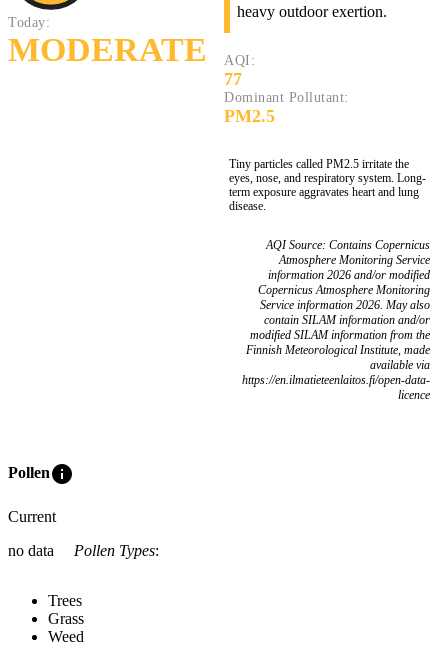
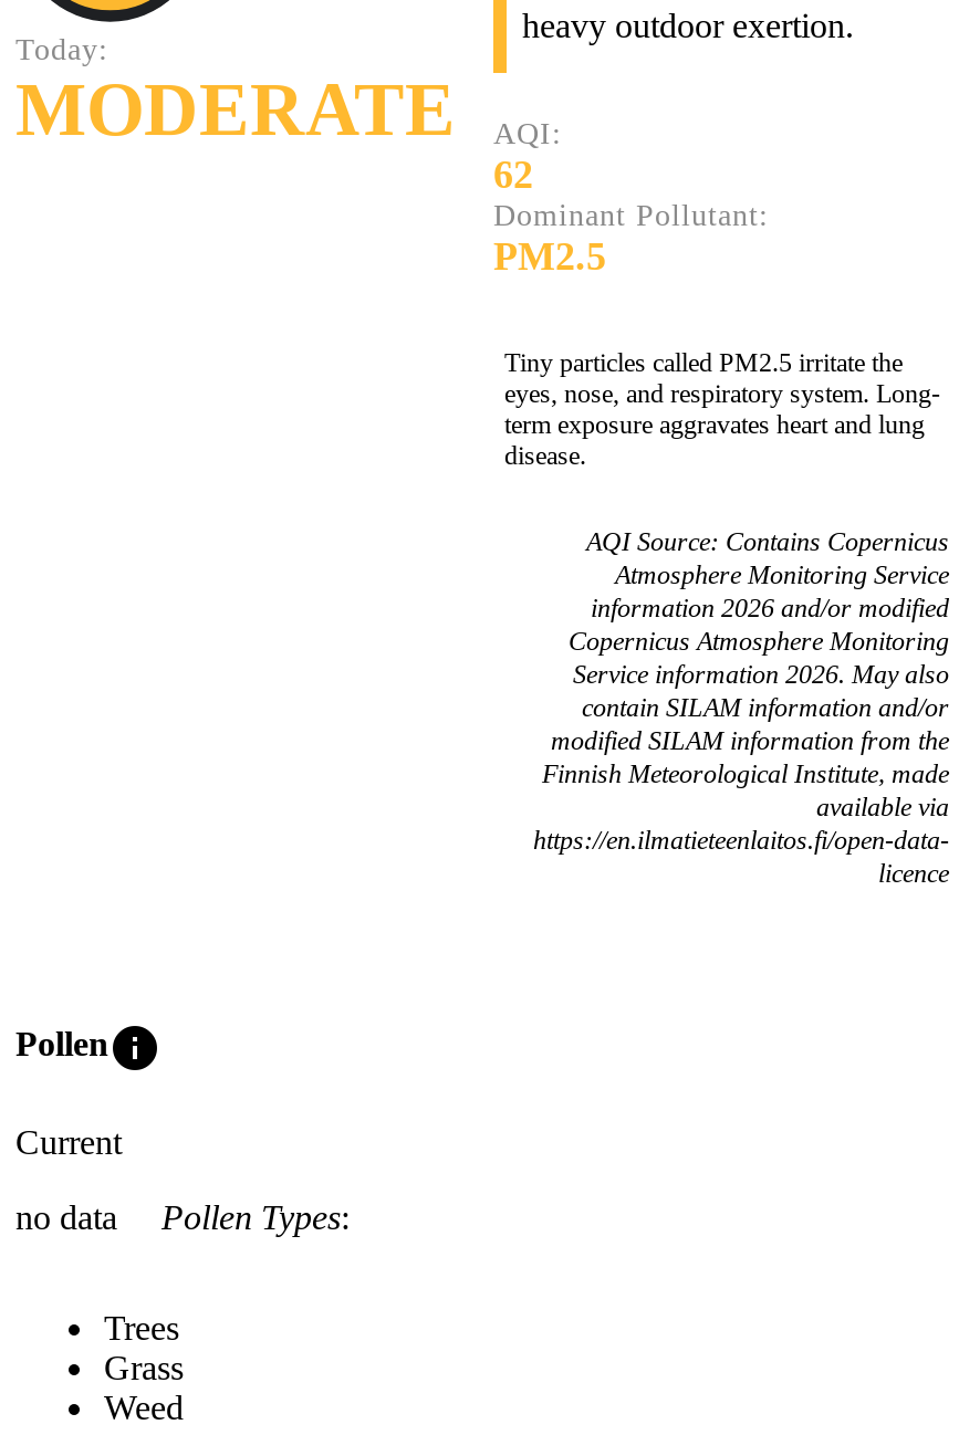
- 77
+ 62
